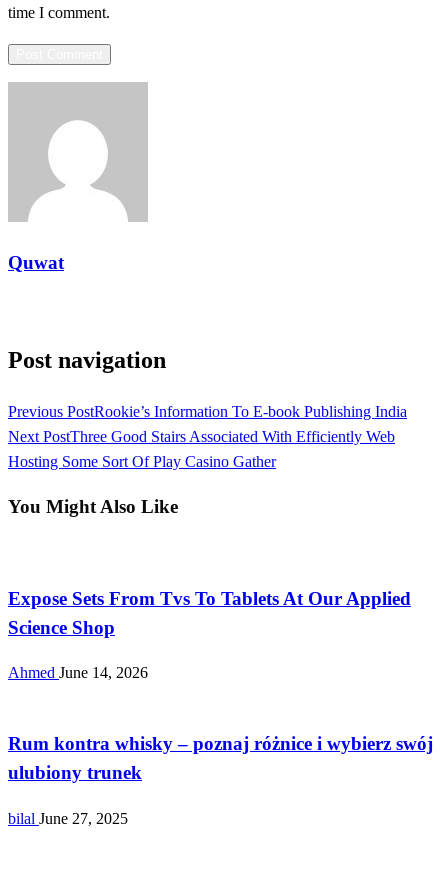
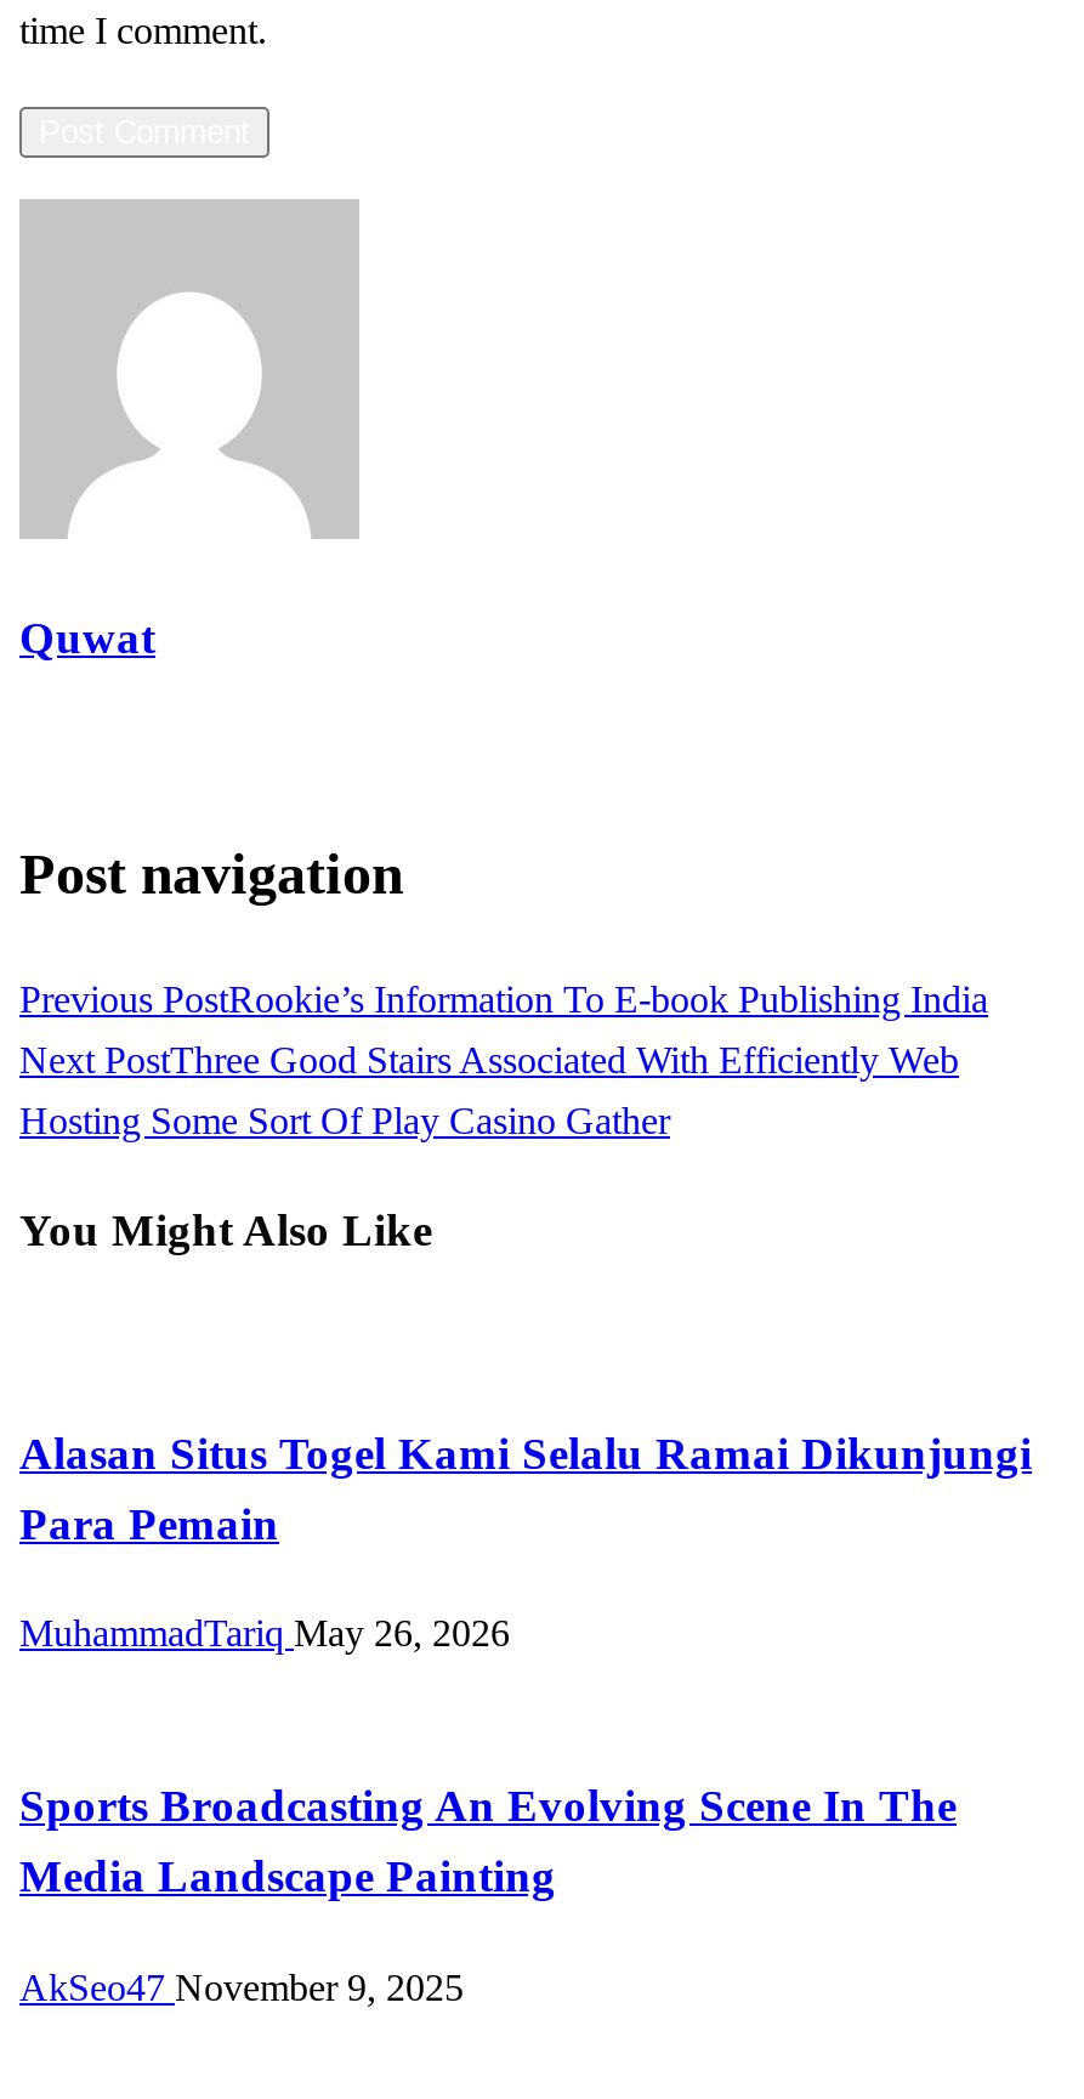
- Expose Sets From Tvs To Tablets At Our Applied
- Science Shop
+ Alasan Situs Togel Kami Selalu Ramai Dikunjungi
+ Para Pemain

- Ahmed June 14, 2026
+ MuhammadTariq May 26, 2026

- Rum kontra whisky – poznaj różnice i wybierz swój
- ulubiony trunek
+ Sports Broadcasting An Evolving Scene In The
+ Media Landscape Painting

- bilal June 27, 2025
+ AkSeo47 November 9, 2025
